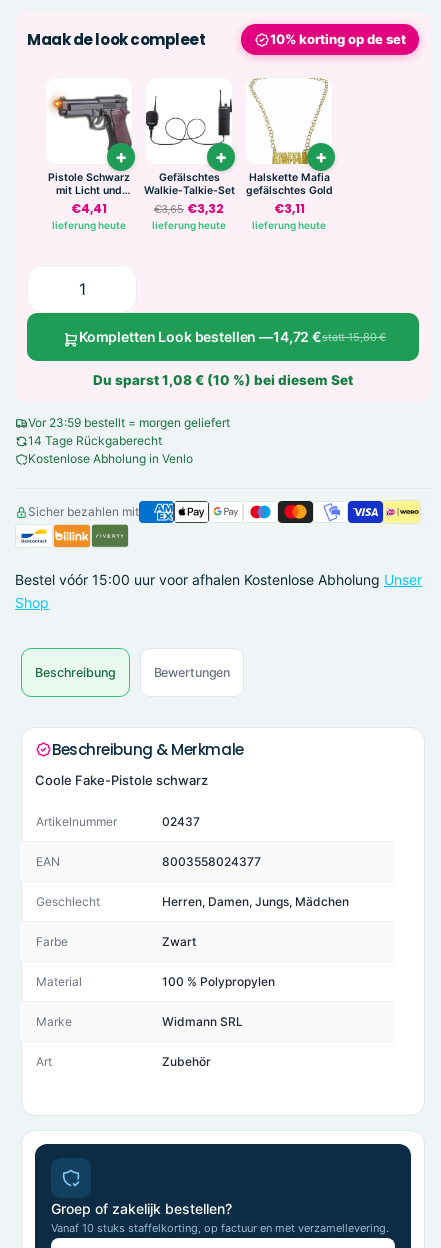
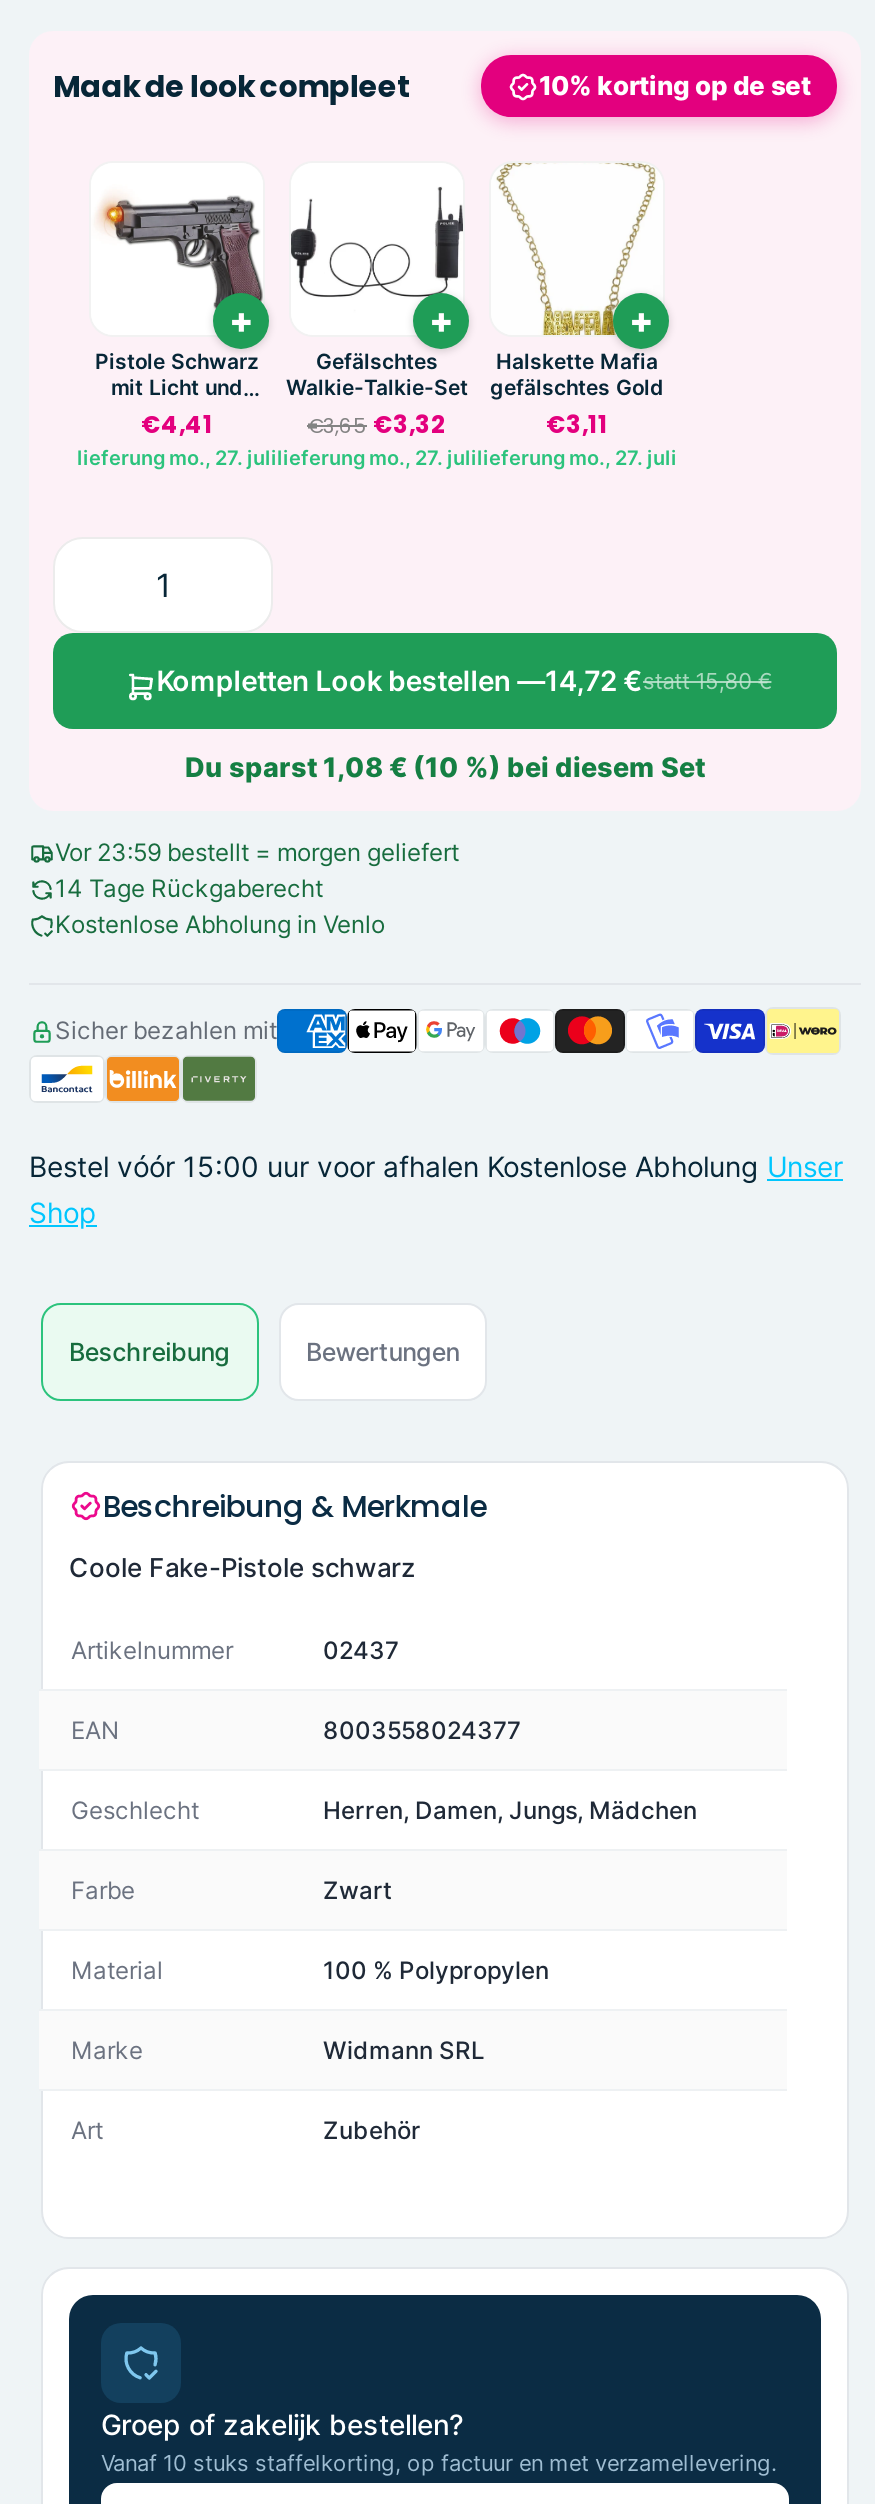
- lieferung heute
+ lieferung mo., 27. juli

- lieferung heute
+ lieferung mo., 27. juli

- lieferung heute
+ lieferung mo., 27. juli
